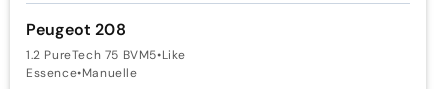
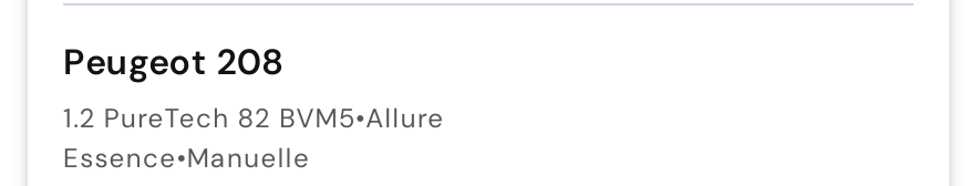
- 1.2 PureTech 75 BVM5•Like
+ 1.2 PureTech 82 BVM5•Allure
